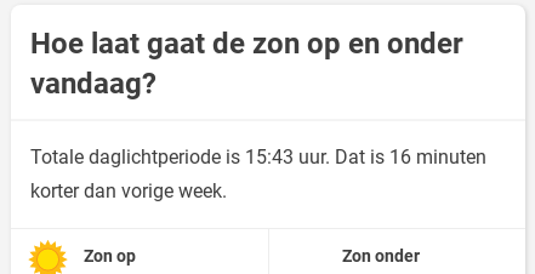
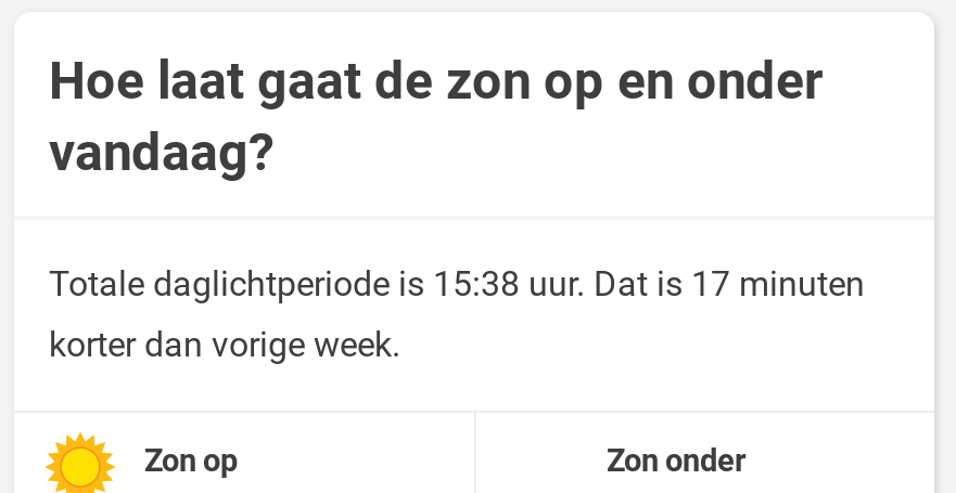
- Totale daglichtperiode is 15:43 uur. Dat is 16 minuten
+ Totale daglichtperiode is 15:38 uur. Dat is 17 minuten
